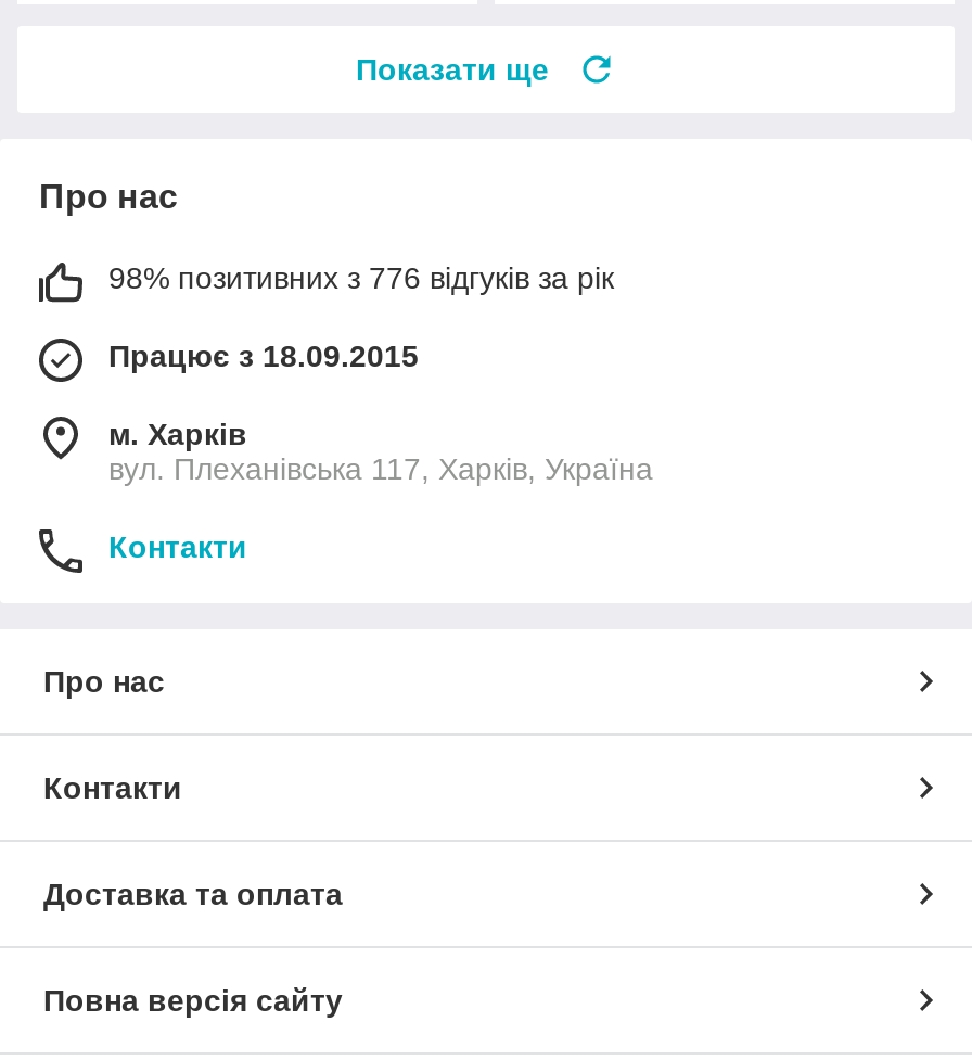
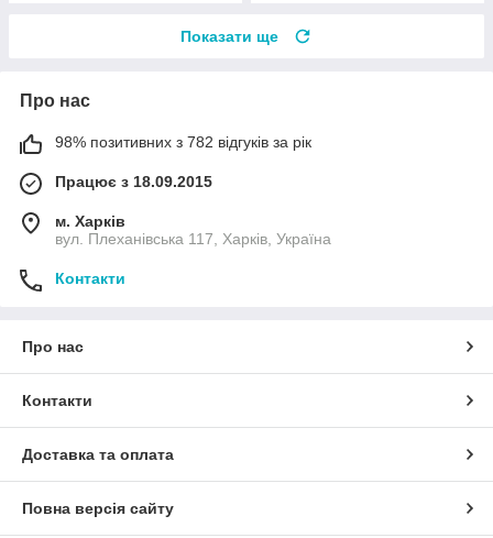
- 98% позитивних з 776 відгуків за рік
+ 98% позитивних з 782 відгуків за рік
